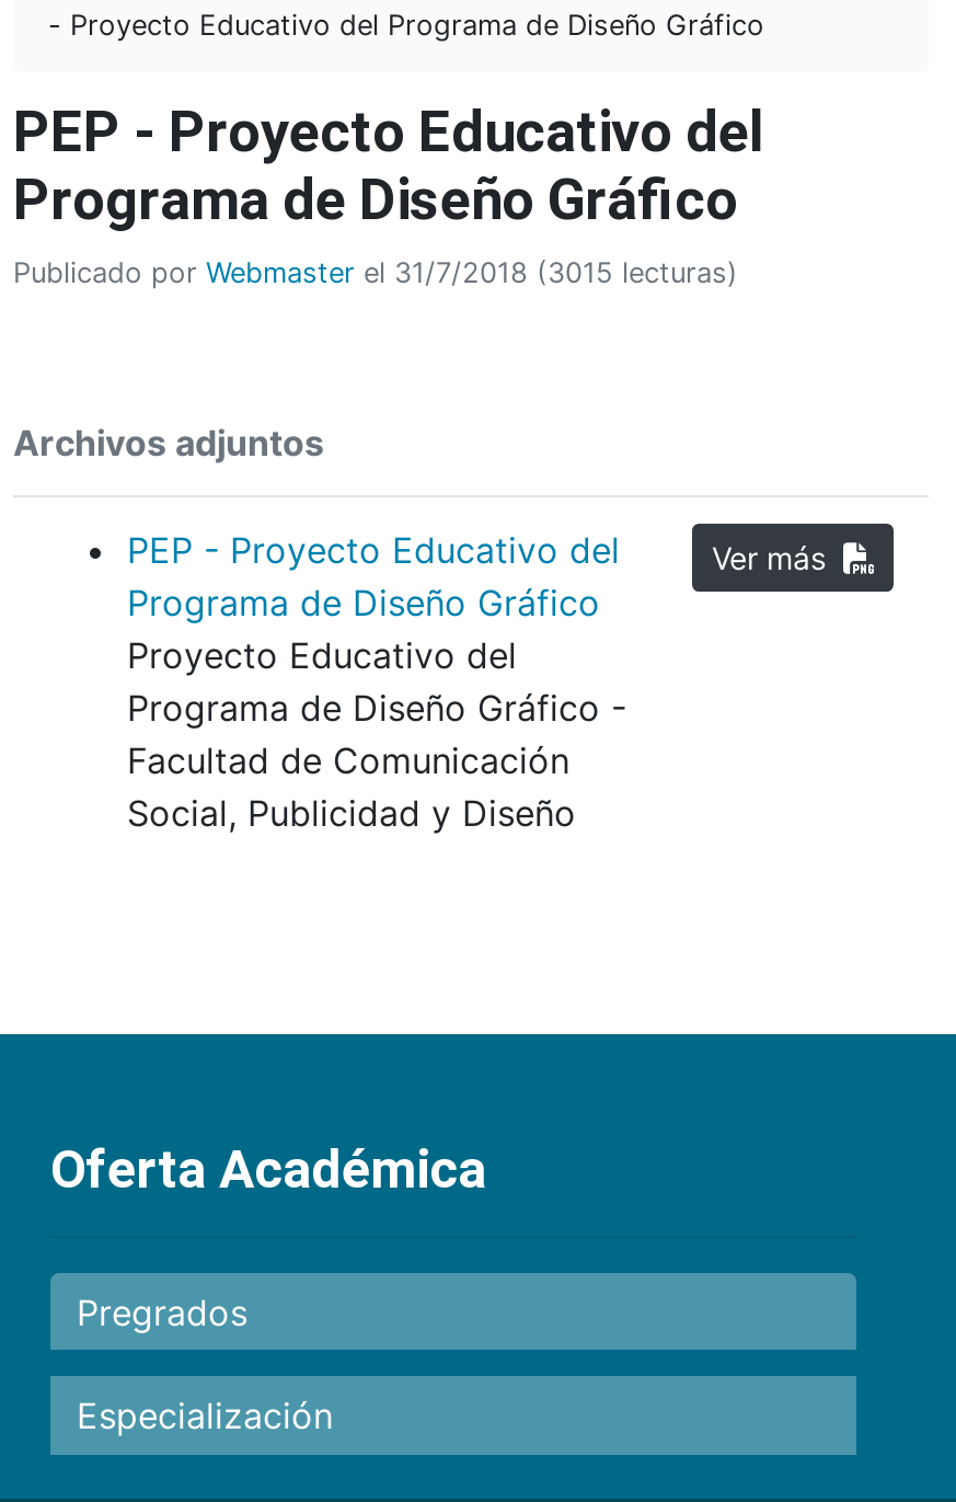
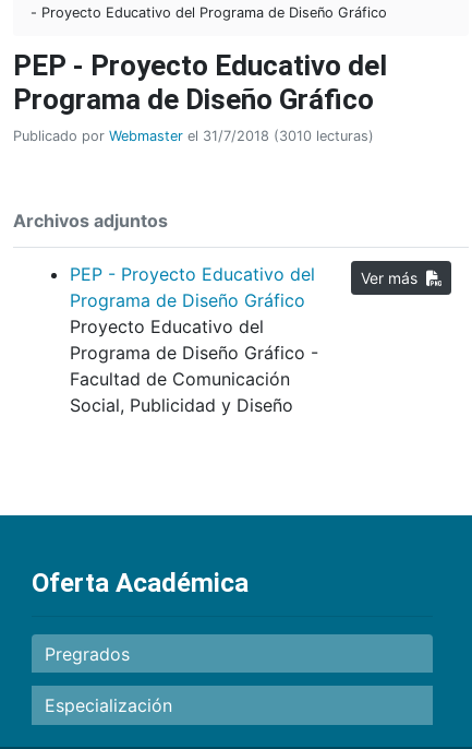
- Publicado por Webmaster el 31/7/2018 (3015 lecturas)
+ Publicado por Webmaster el 31/7/2018 (3010 lecturas)
